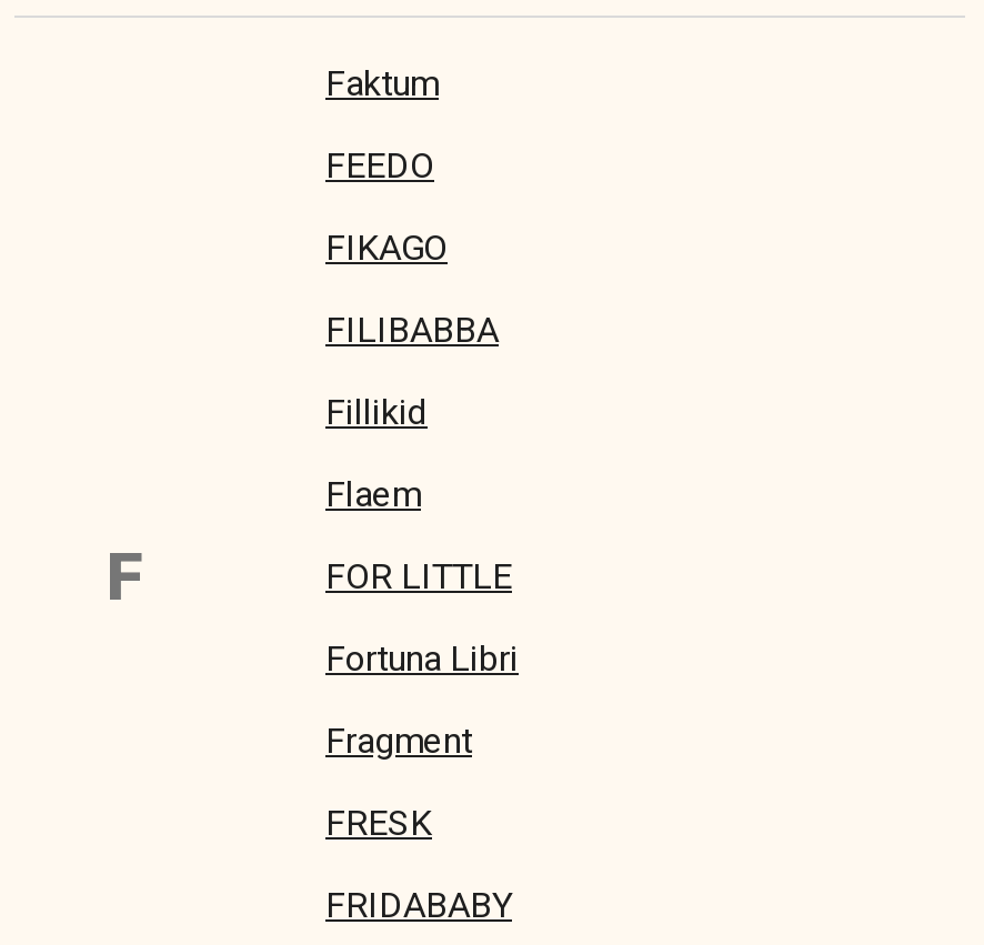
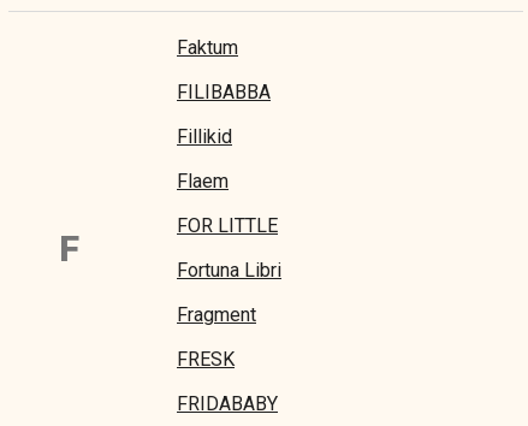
- FEEDO
- FIKAGO
